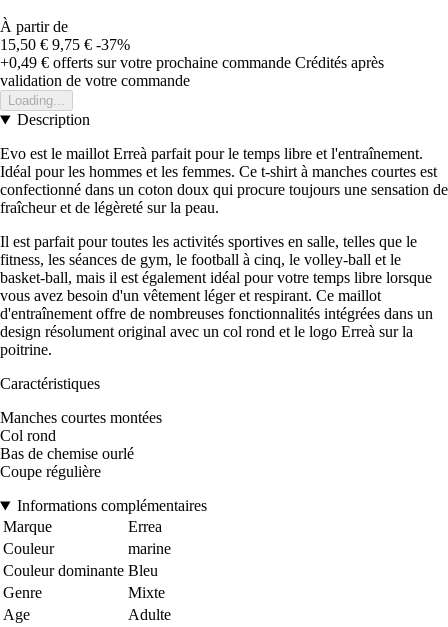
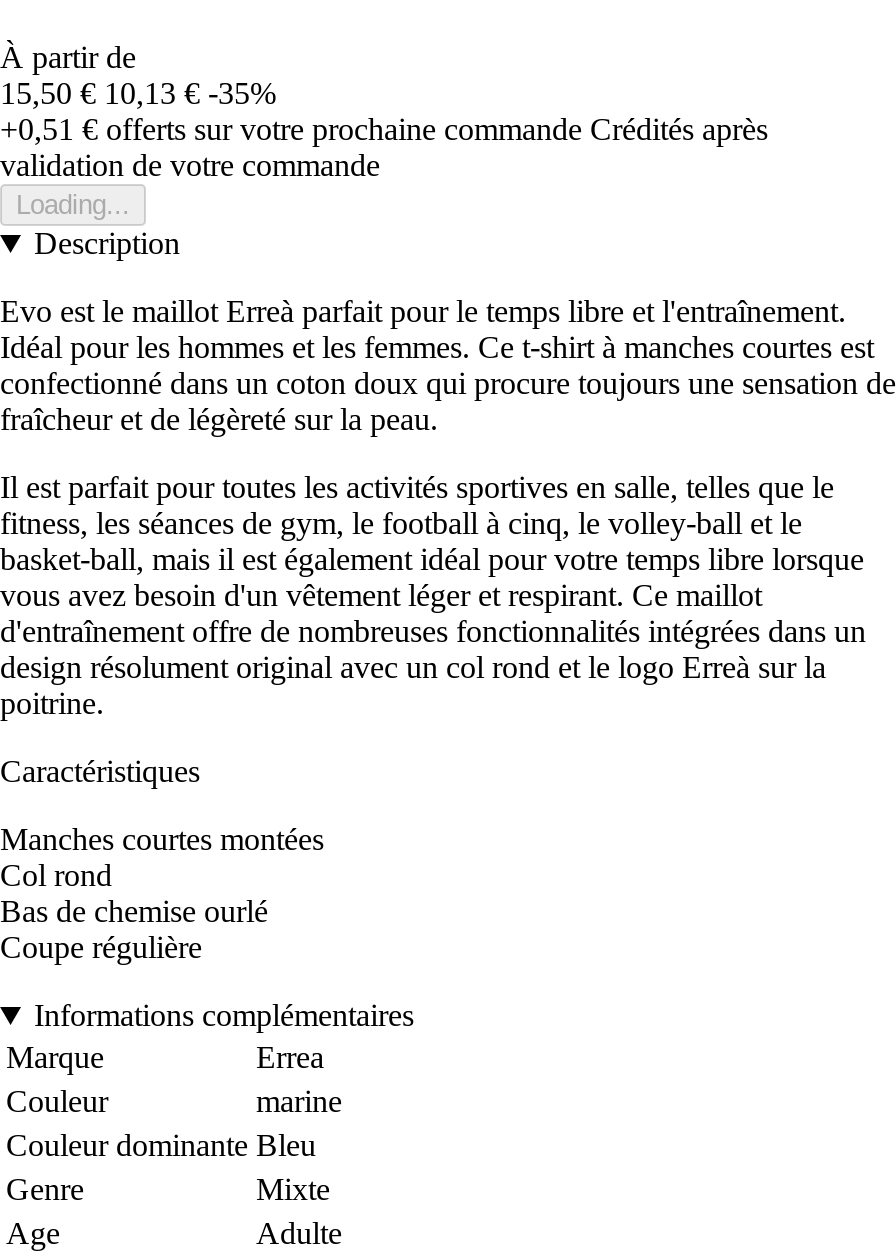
- 15,50 € 9,75 € -37%
+ 15,50 € 10,13 € -35%

- +0,49 €offerts sur votre prochaine commande Crédités après
+ +0,51 €offerts sur votre prochaine commande Crédités après
